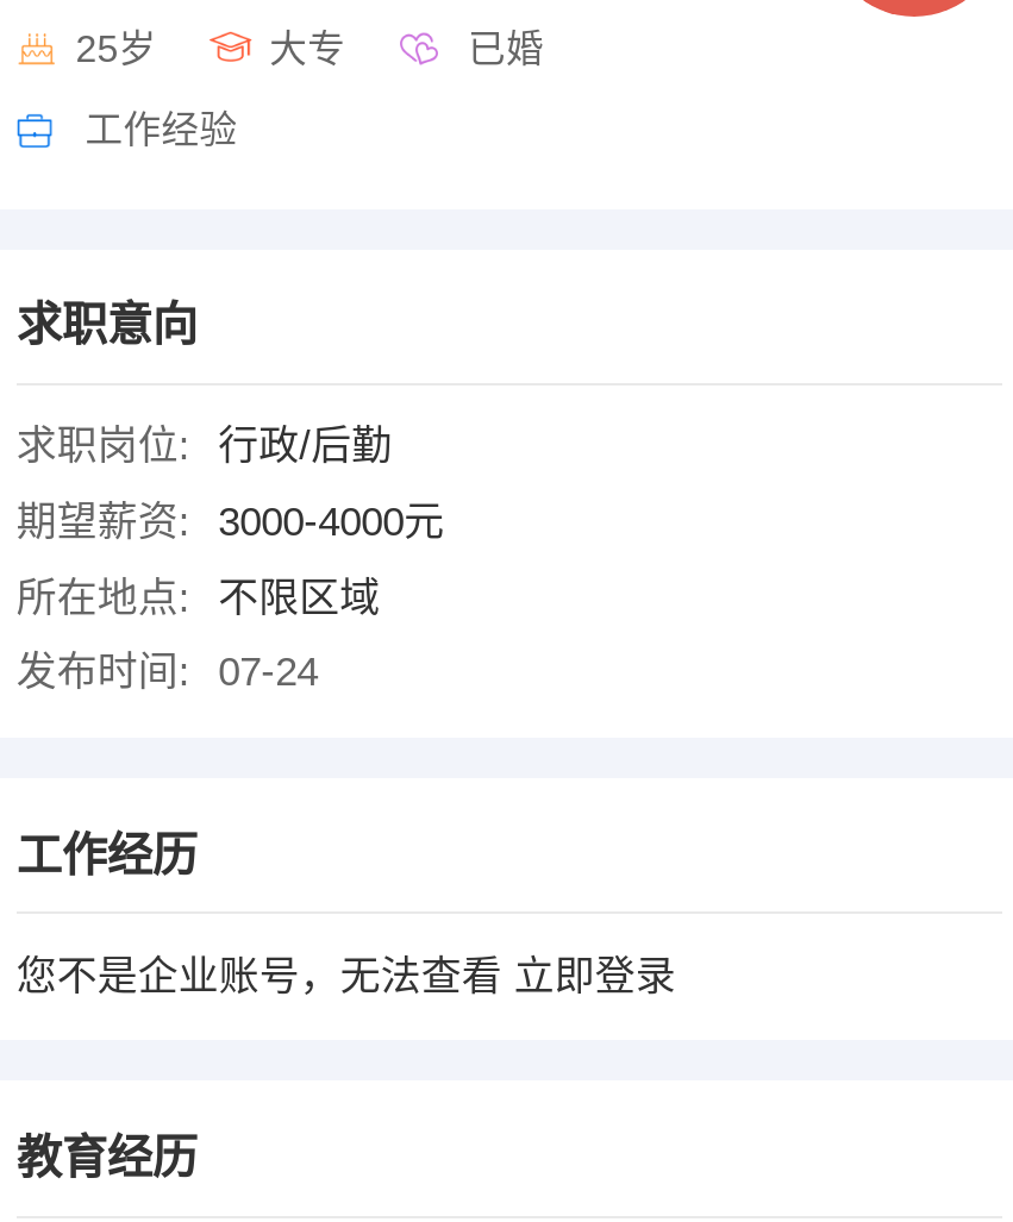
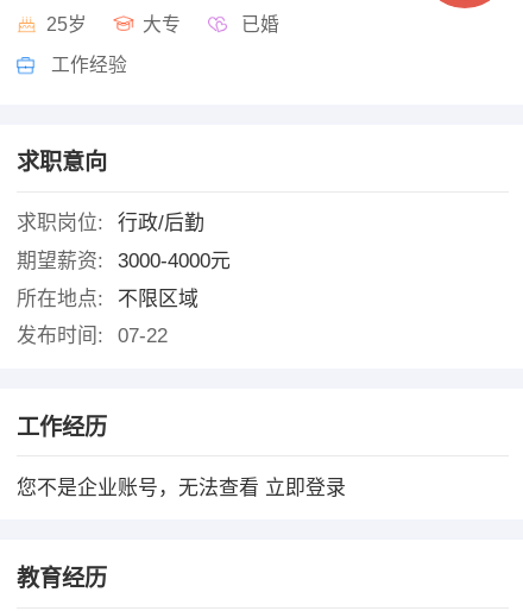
- 发布时间: 07-24
+ 发布时间: 07-22
